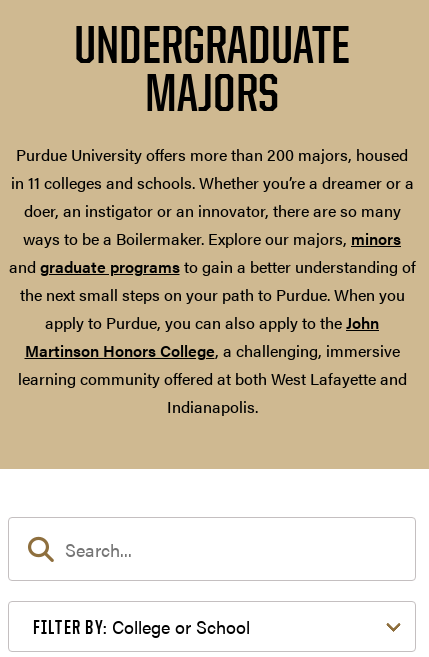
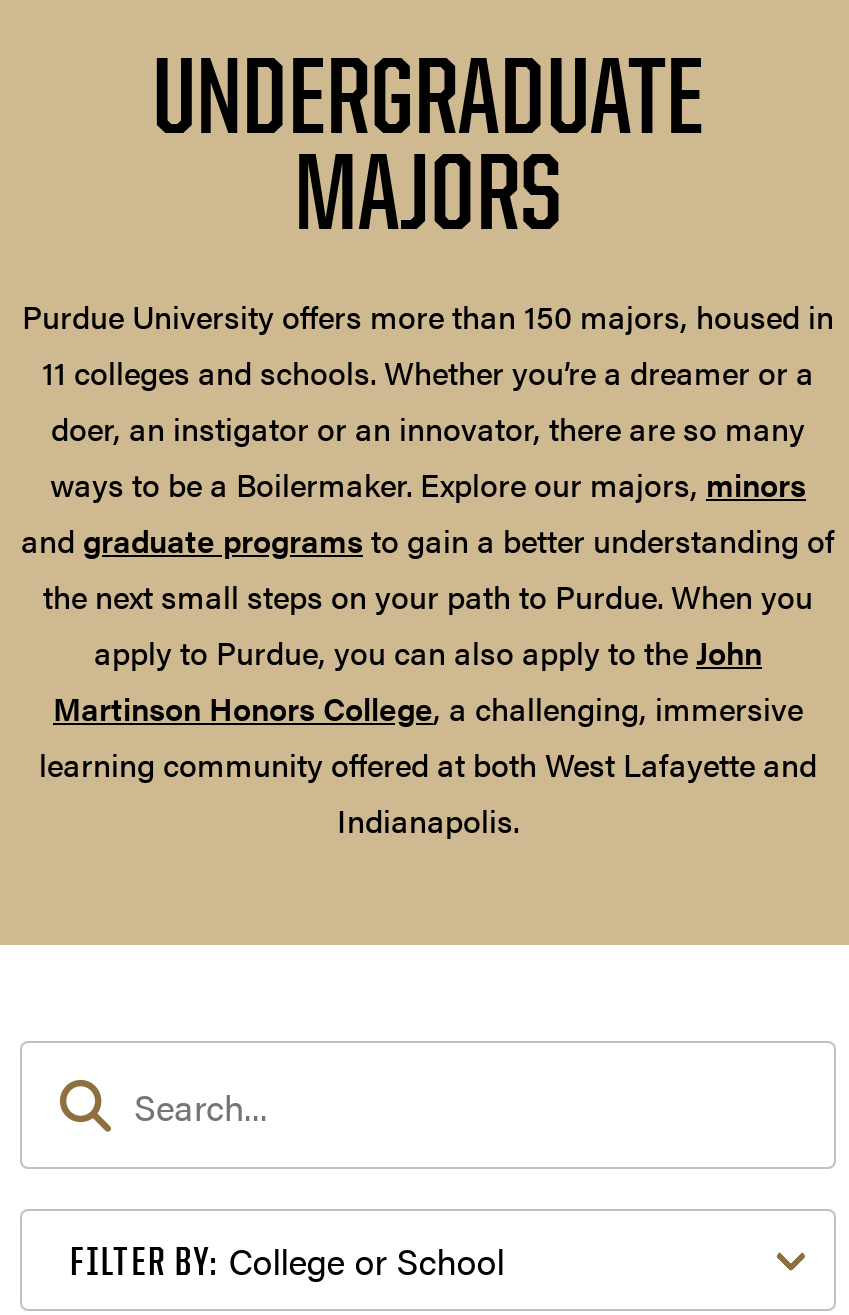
- Purdue University offers more than 200 majors, housed
- in 11 colleges and schools. Whether you’re a dreamer or a
+ Purdue University offers more than 150 majors, housed in
+ 11 colleges and schools. Whether you’re a dreamer or a
